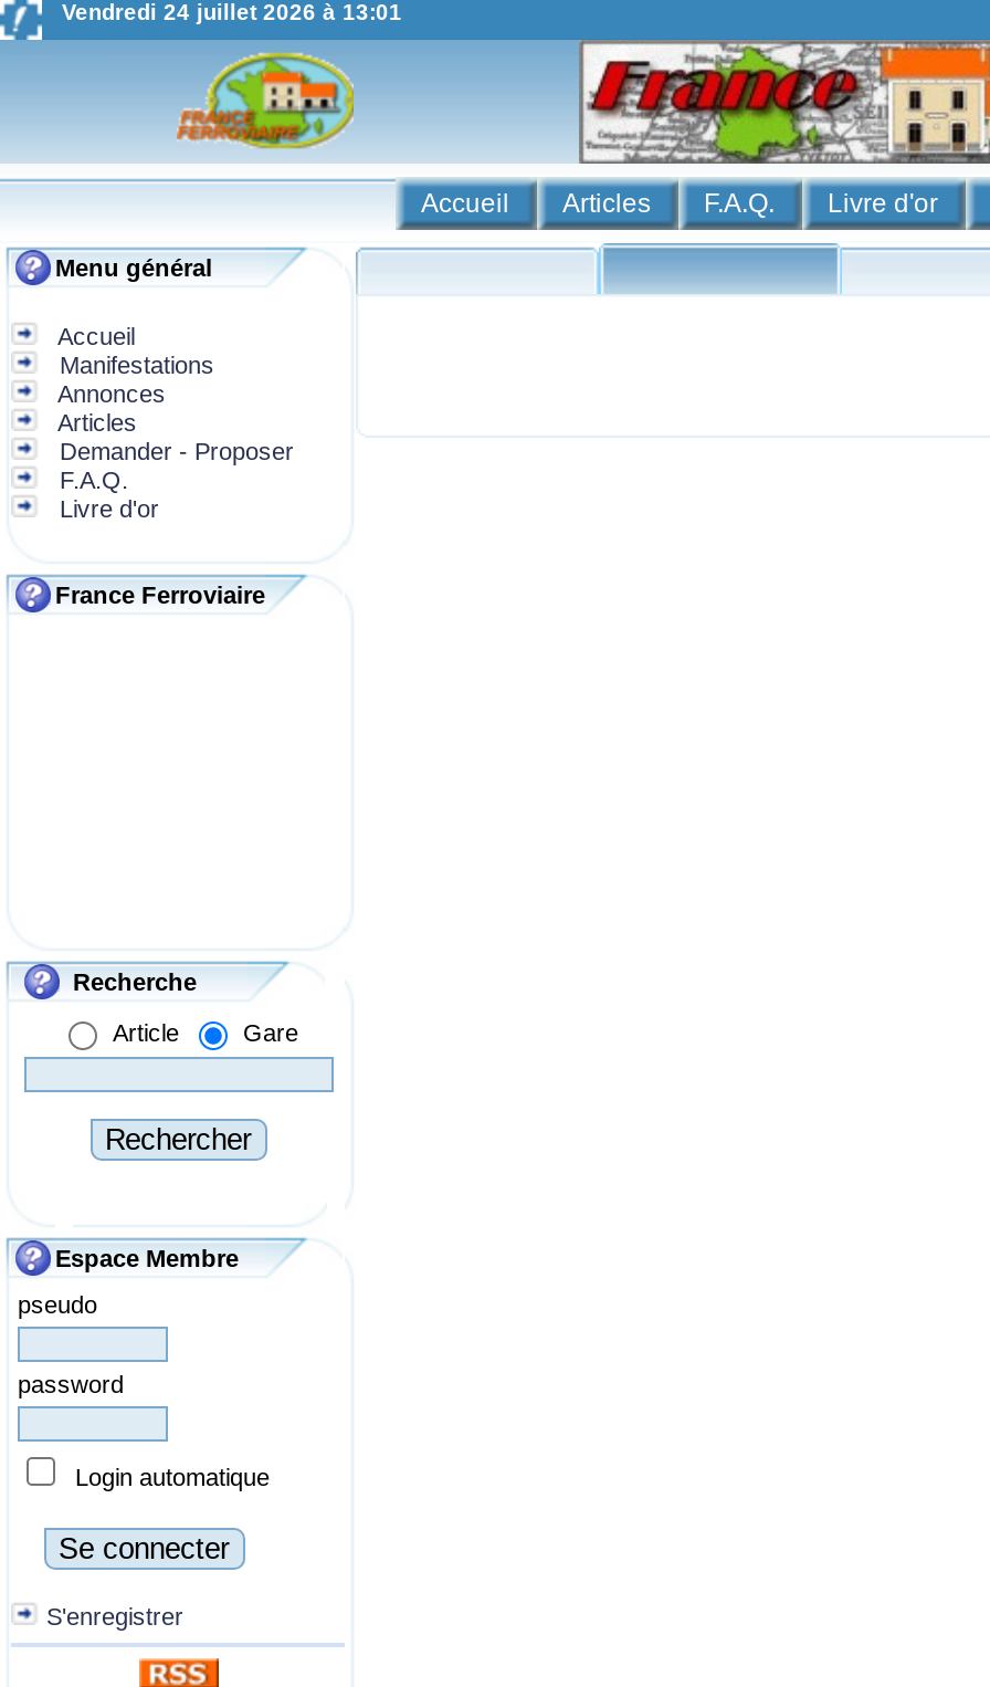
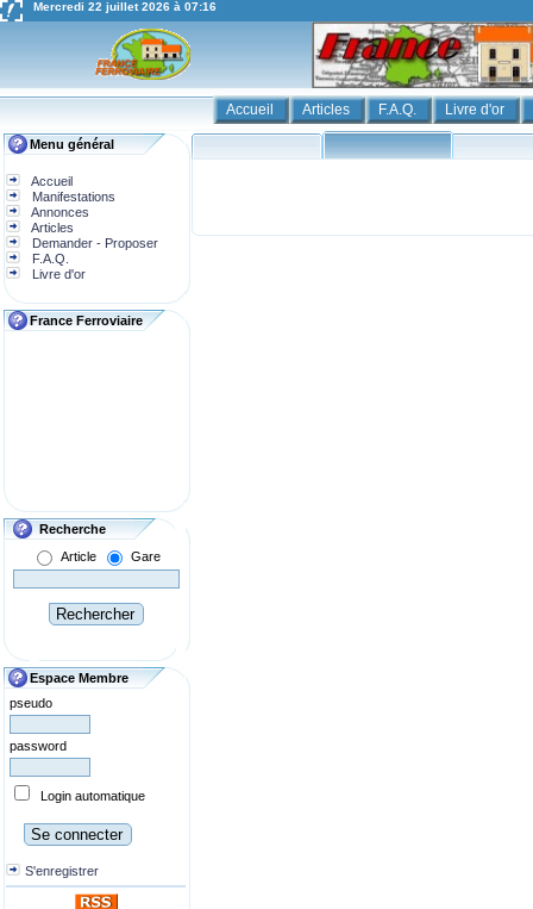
- Vendredi 24 juillet 2026 à 13:01
+ Mercredi 22 juillet 2026 à 07:16
